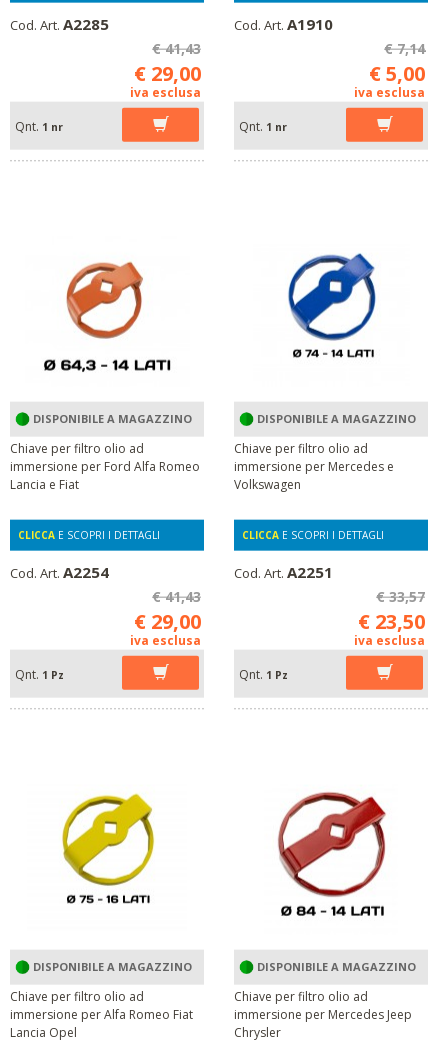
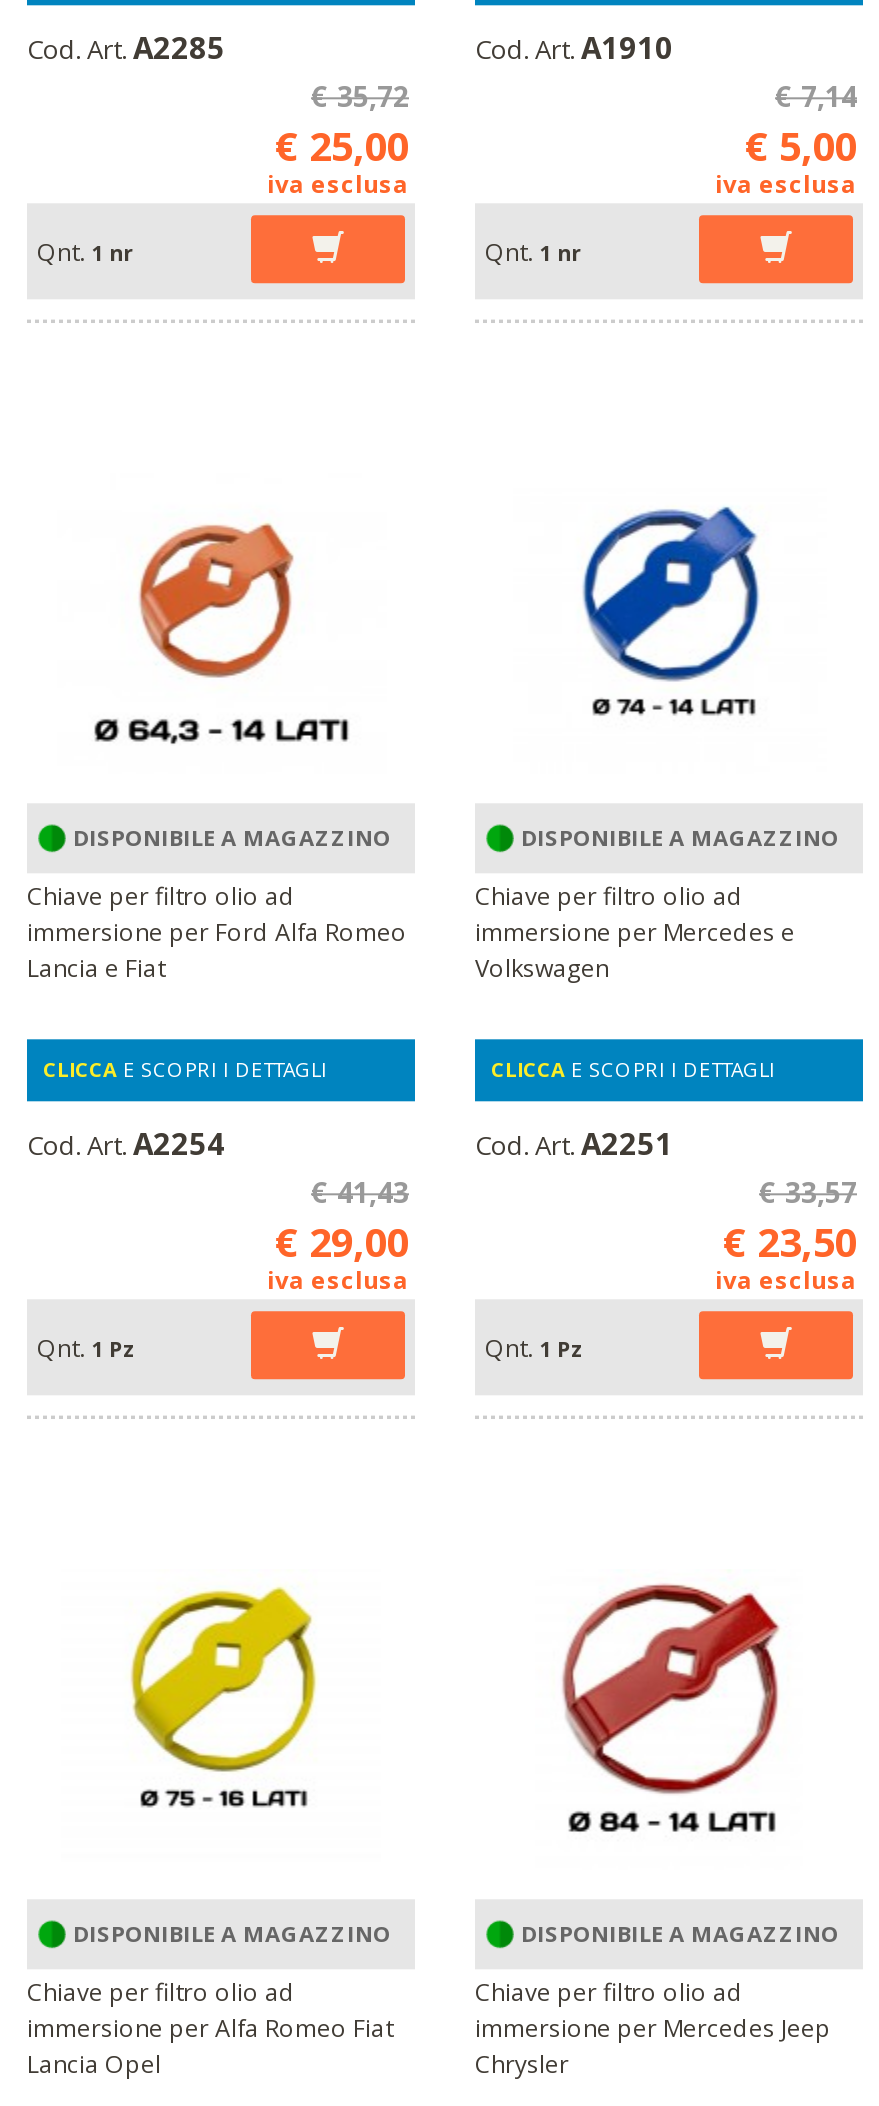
- € 41,43
+ € 35,72

- € 29,00
+ € 25,00
